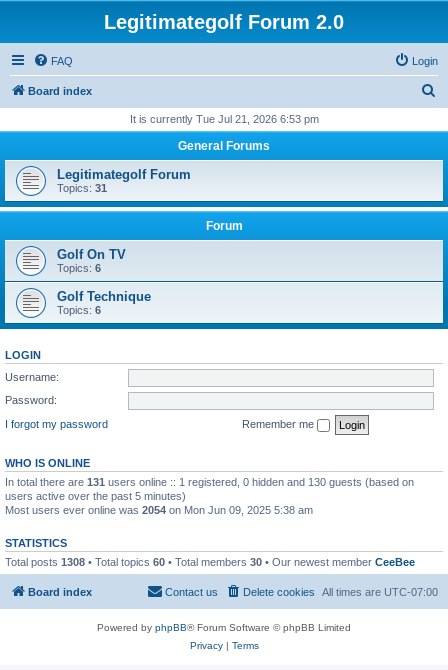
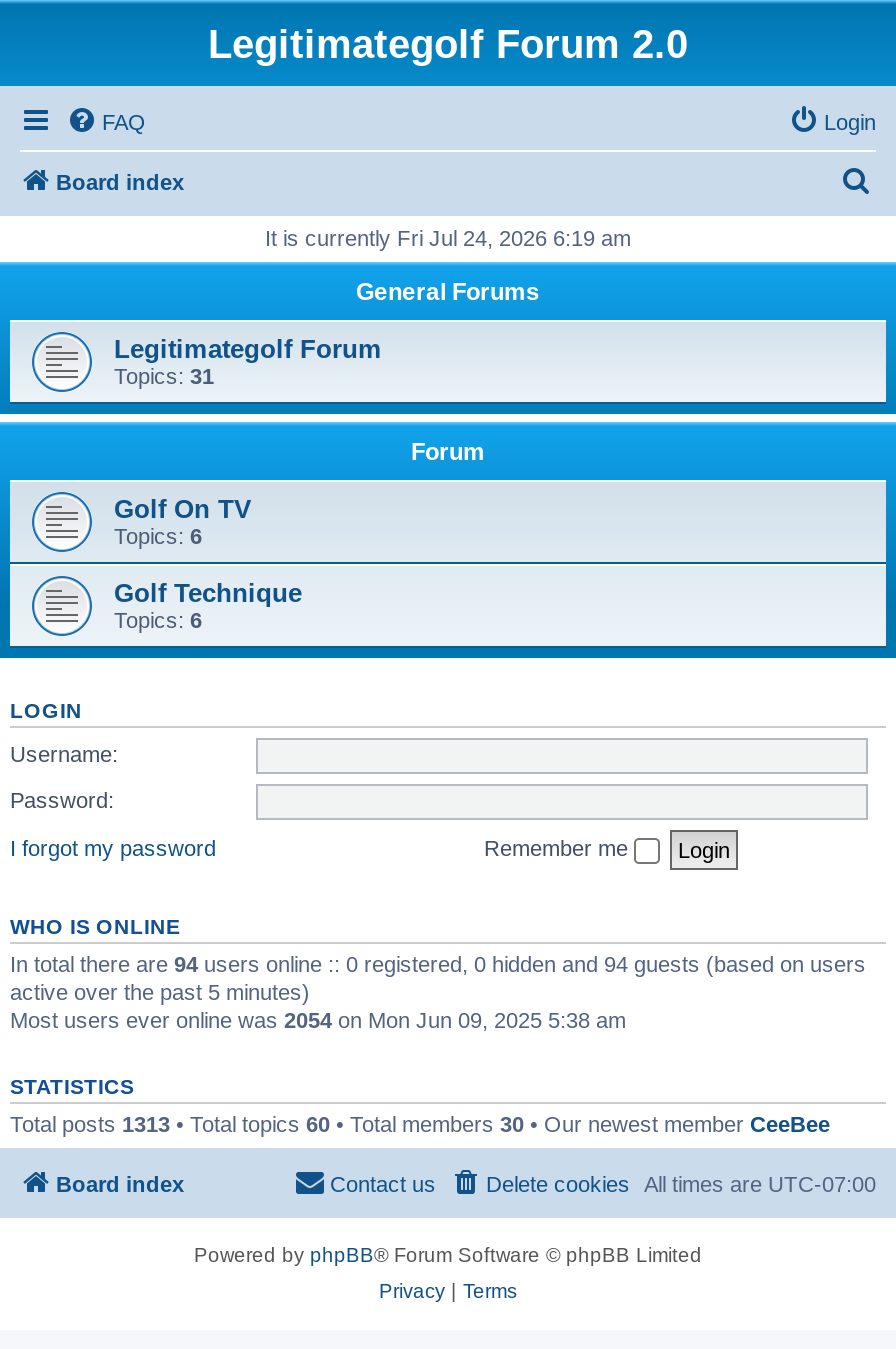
- It is currently Tue Jul 21, 2026 6:53 pm
+ It is currently Fri Jul 24, 2026 6:19 am

- In total there are 131 users online :: 1 registered, 0 hidden and 130 guests (based on
- users active over the past 5 minutes)
+ In total there are 94 users online :: 0 registered, 0 hidden and 94 guests (based on users
+ active over the past 5 minutes)

- Total posts 1308 • Total topics 60 • Total members 30 • Our newest member CeeBee
+ Total posts 1313 • Total topics 60 • Total members 30 • Our newest member CeeBee
